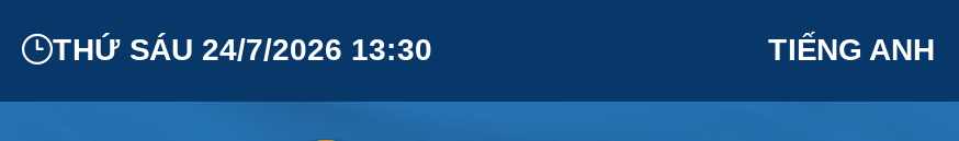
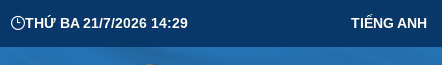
- THỨ SÁU 24/7/2026 13:30
+ THỨ BA 21/7/2026 14:29
